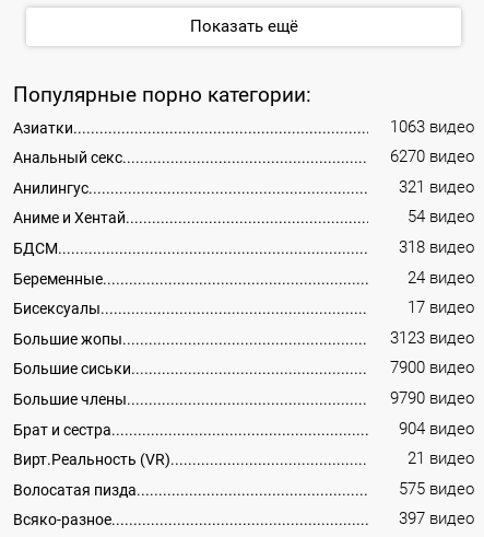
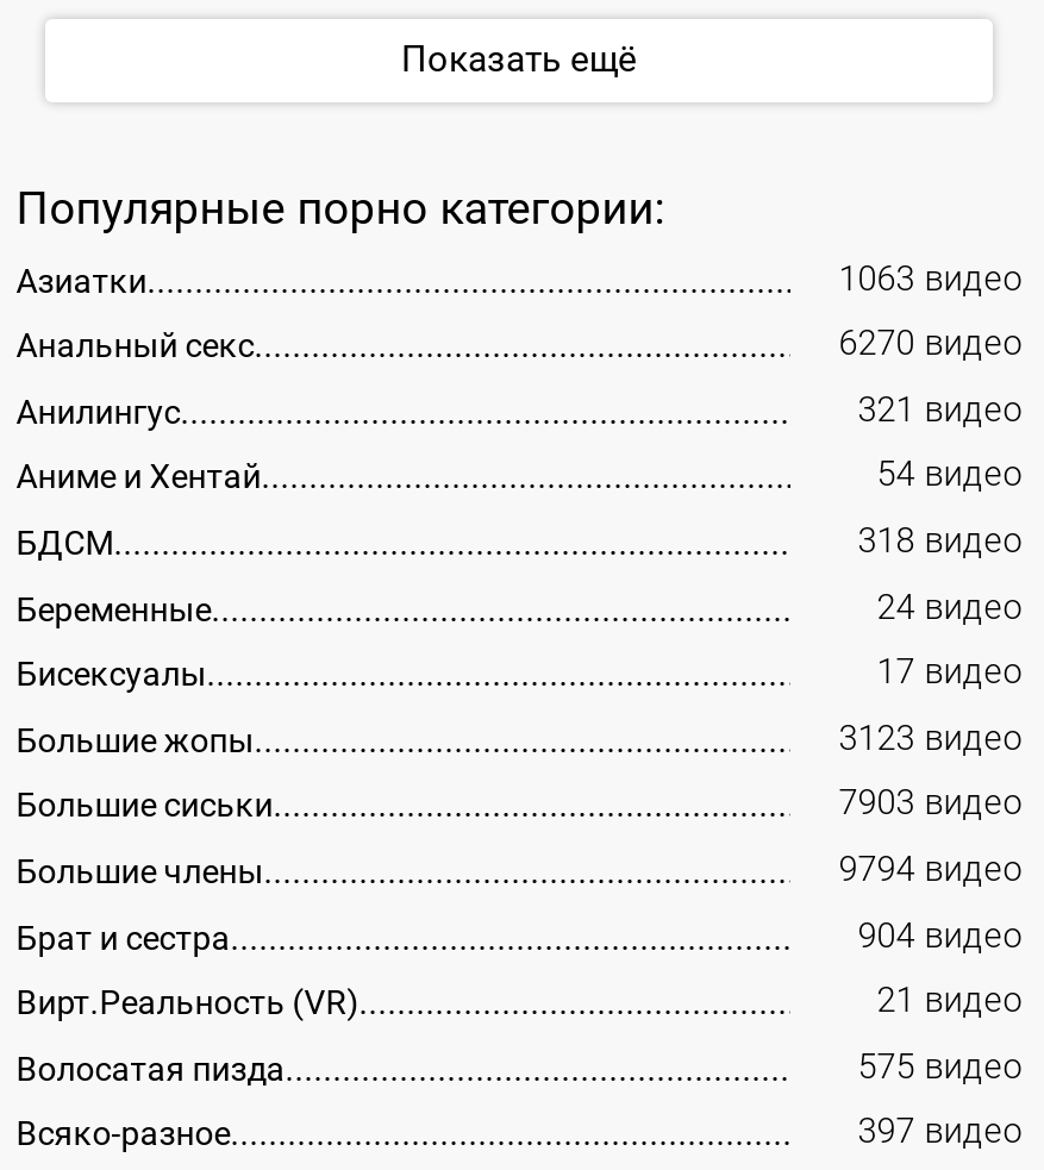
- 7900 видео
+ 7903 видео

- 9790 видео
+ 9794 видео
